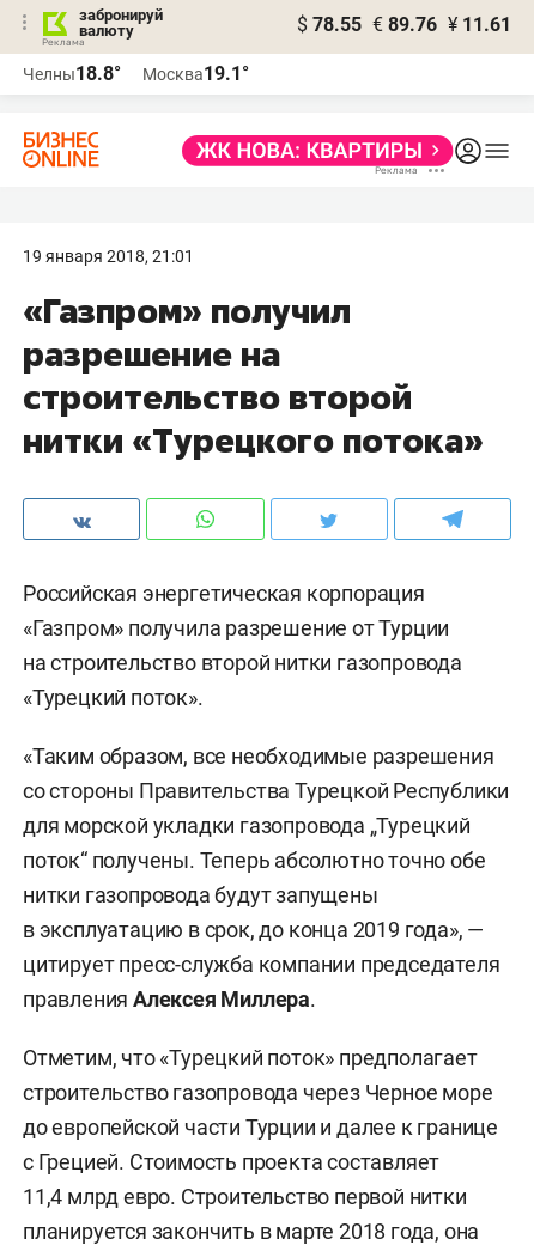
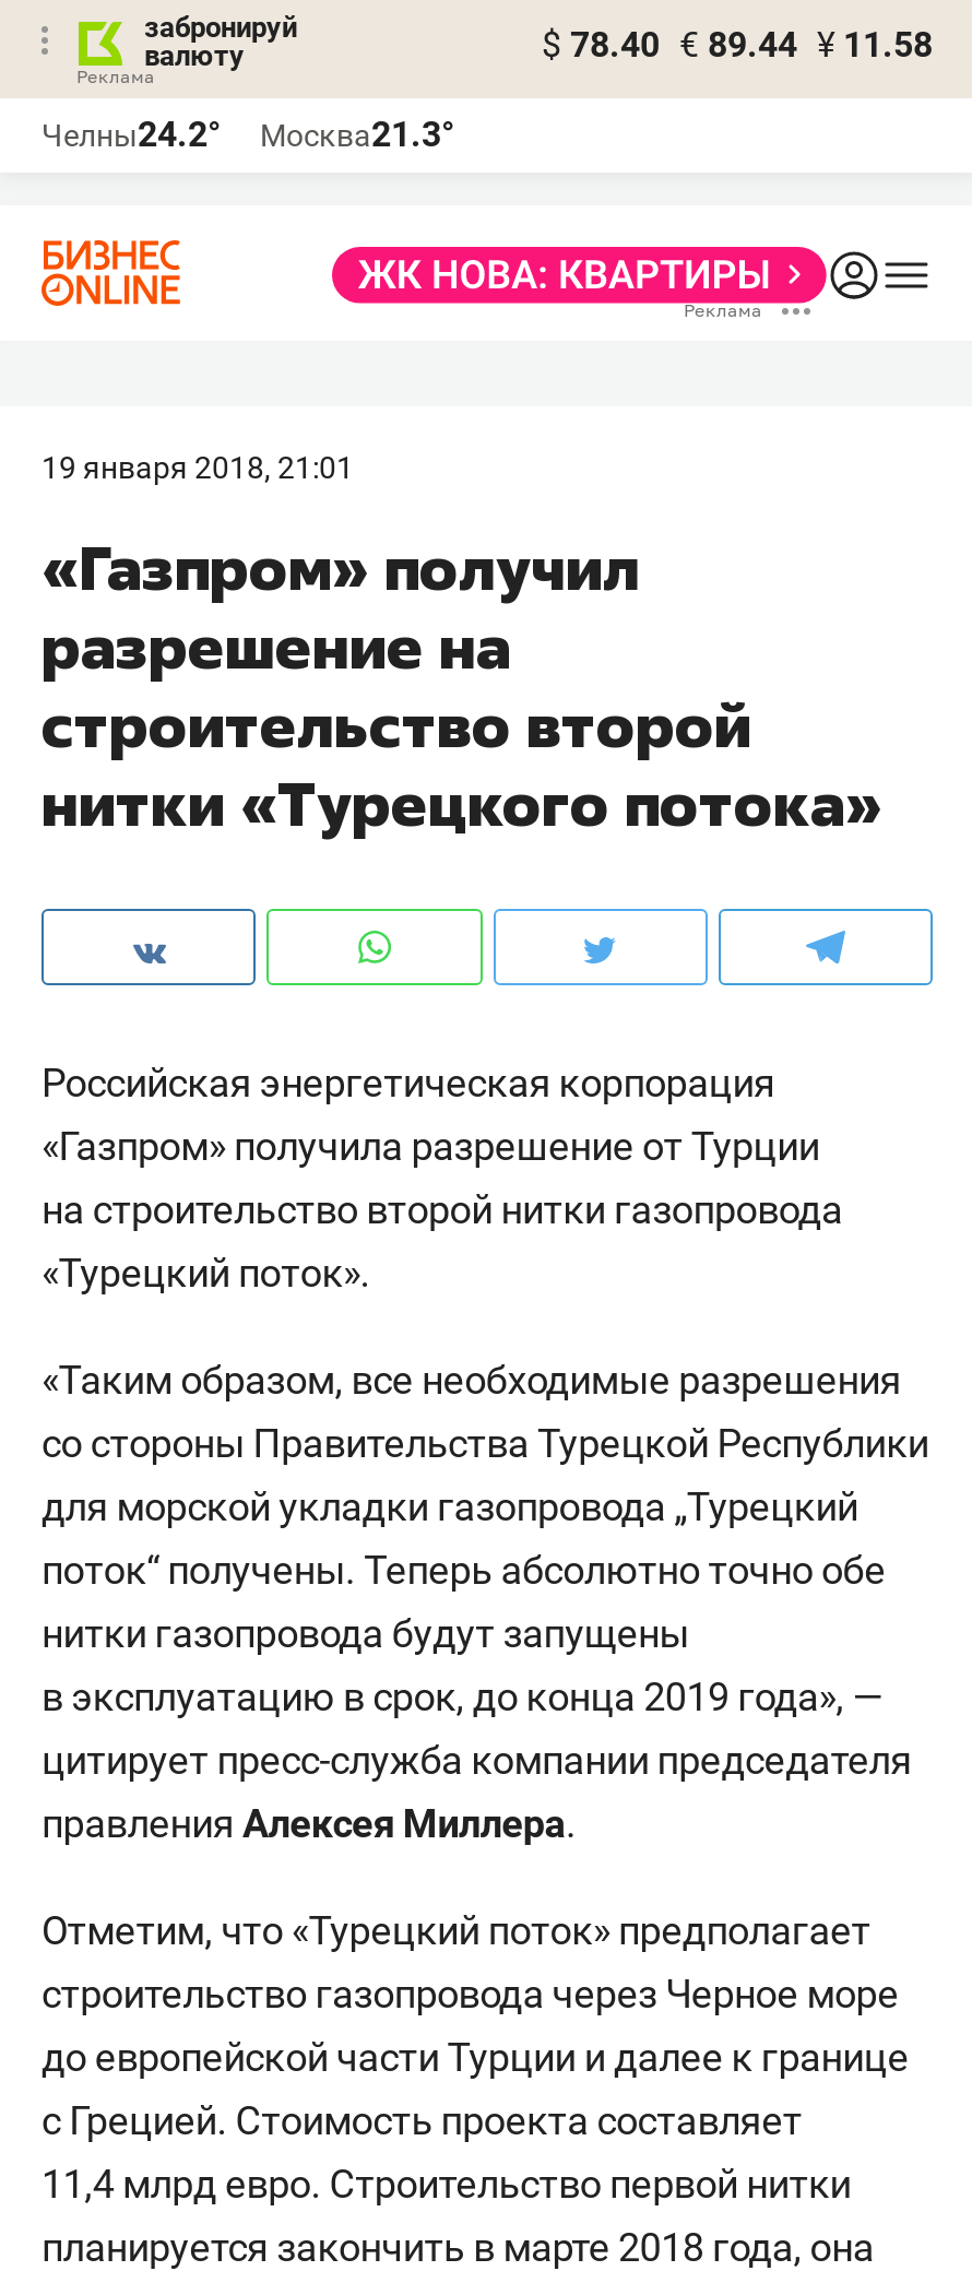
- $ 78.55 € 89.76 ¥ 11.61
+ $ 78.40 € 89.44 ¥ 11.58

- Челны18.8°
+ Челны24.2°

- Москва19.1°
+ Москва21.3°
